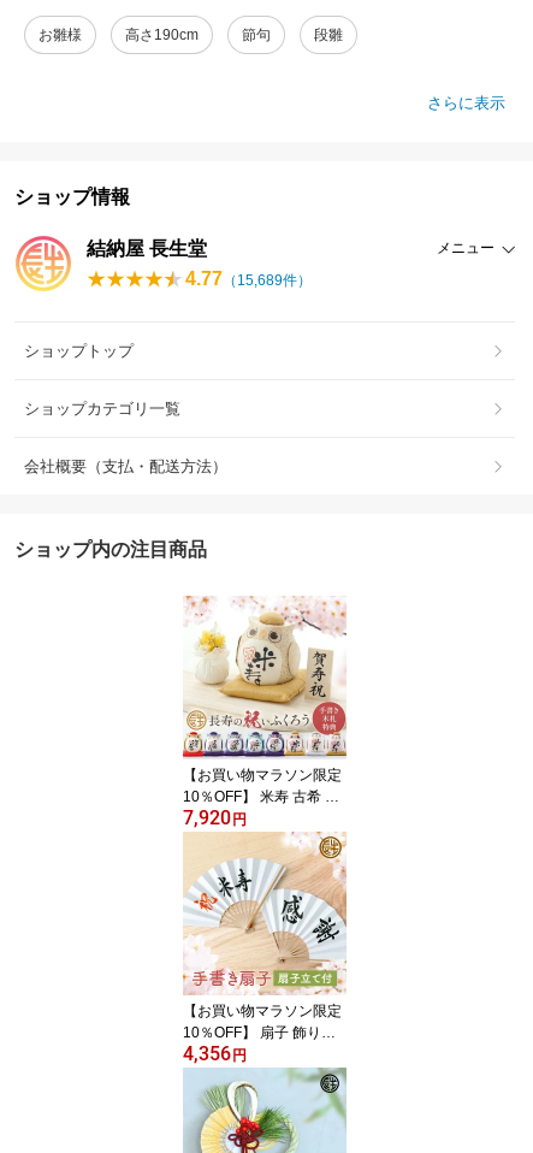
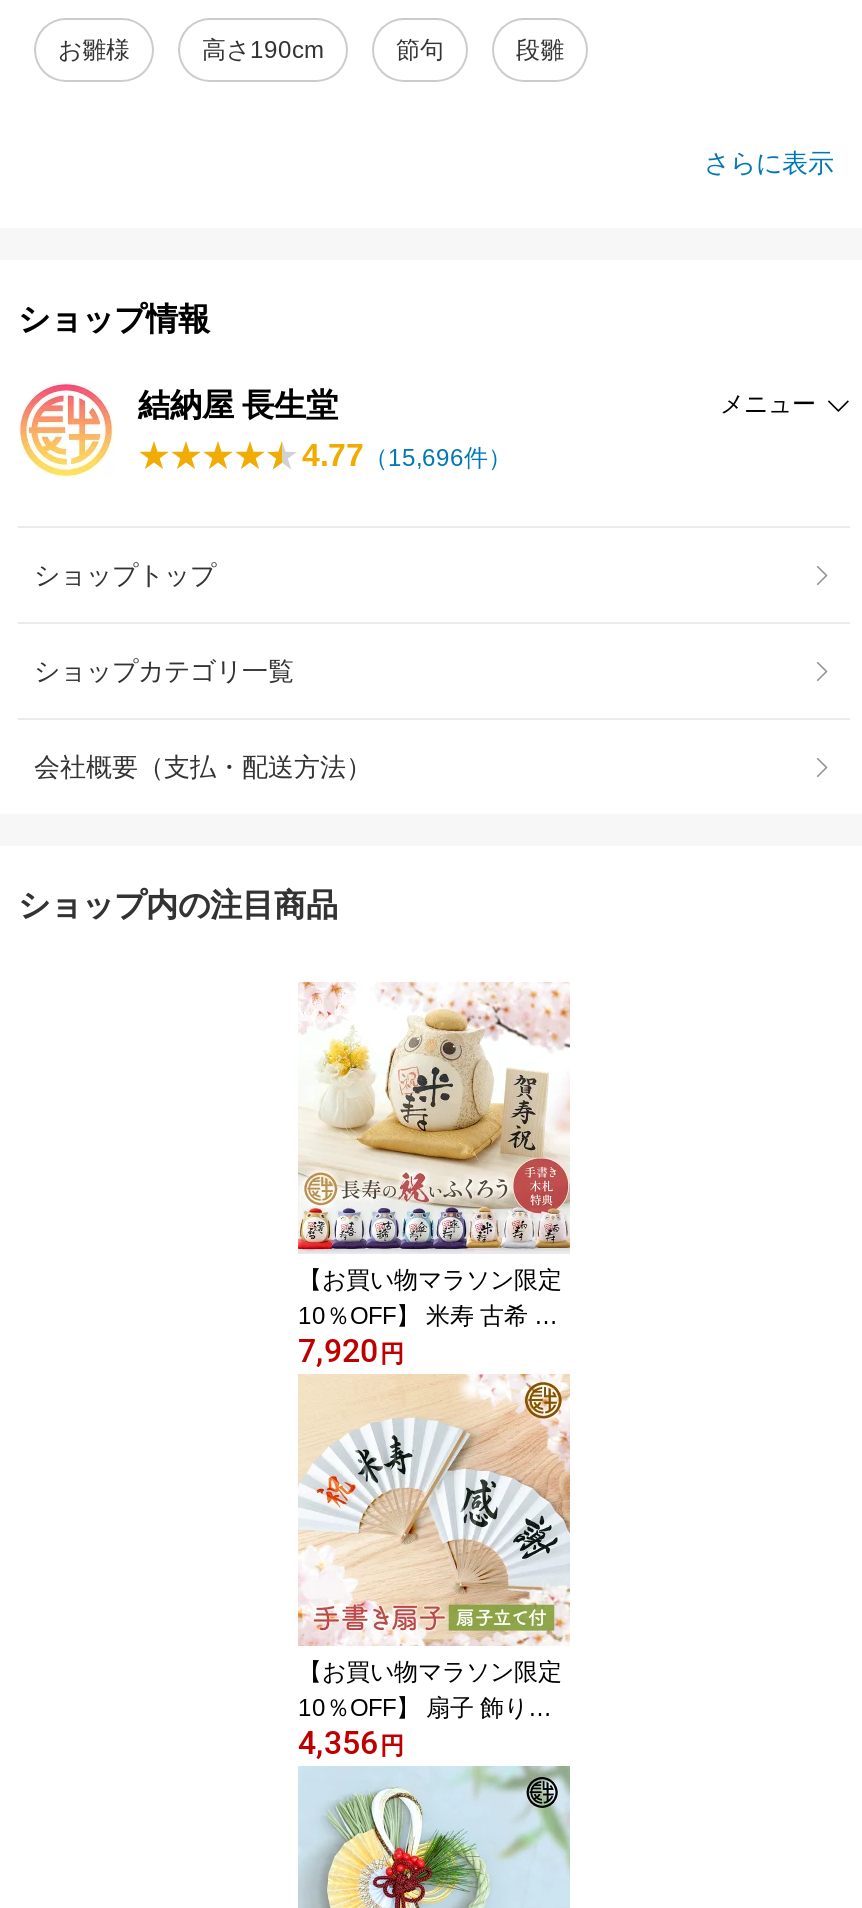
- 4.77（15,689件）
+ 4.77（15,696件）
